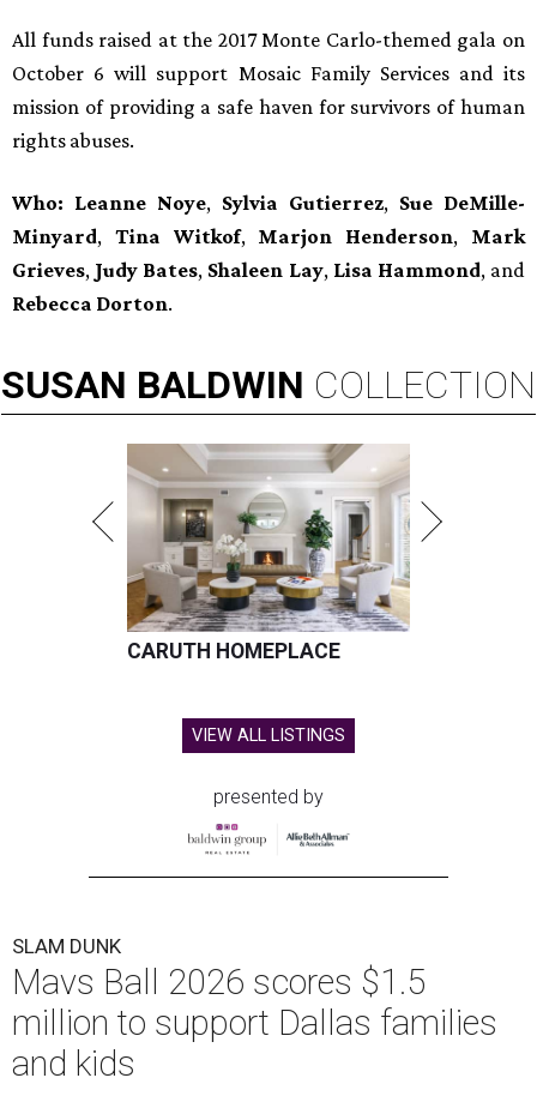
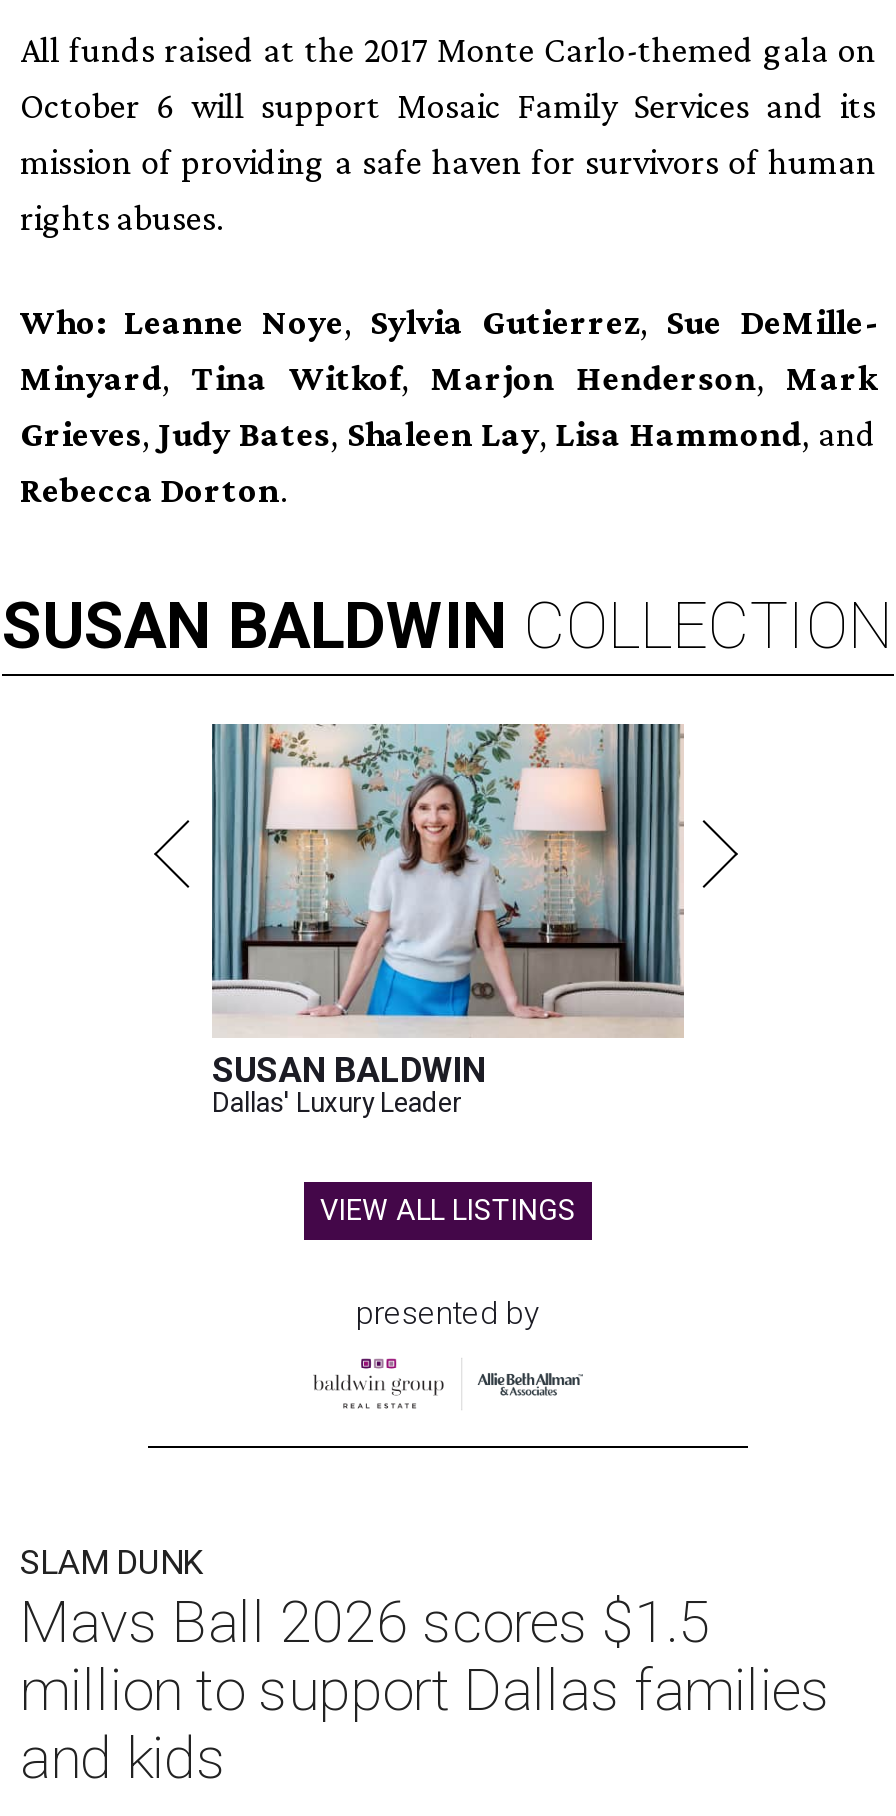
- [image]
- CARUTH HOMEPLACE
+ [image]
+ SUSAN BALDWIN
+ Dallas' Luxury Leader
